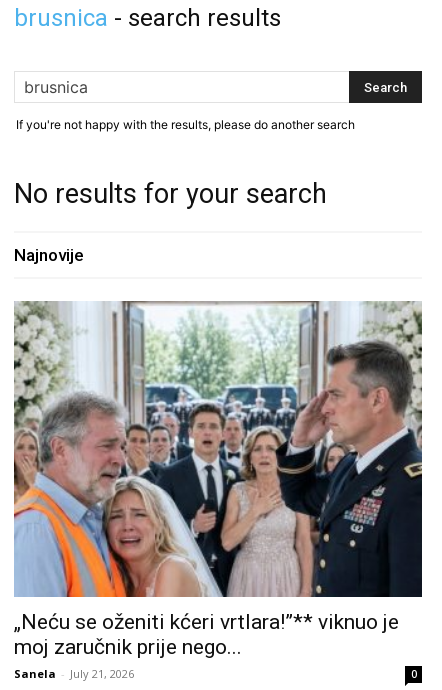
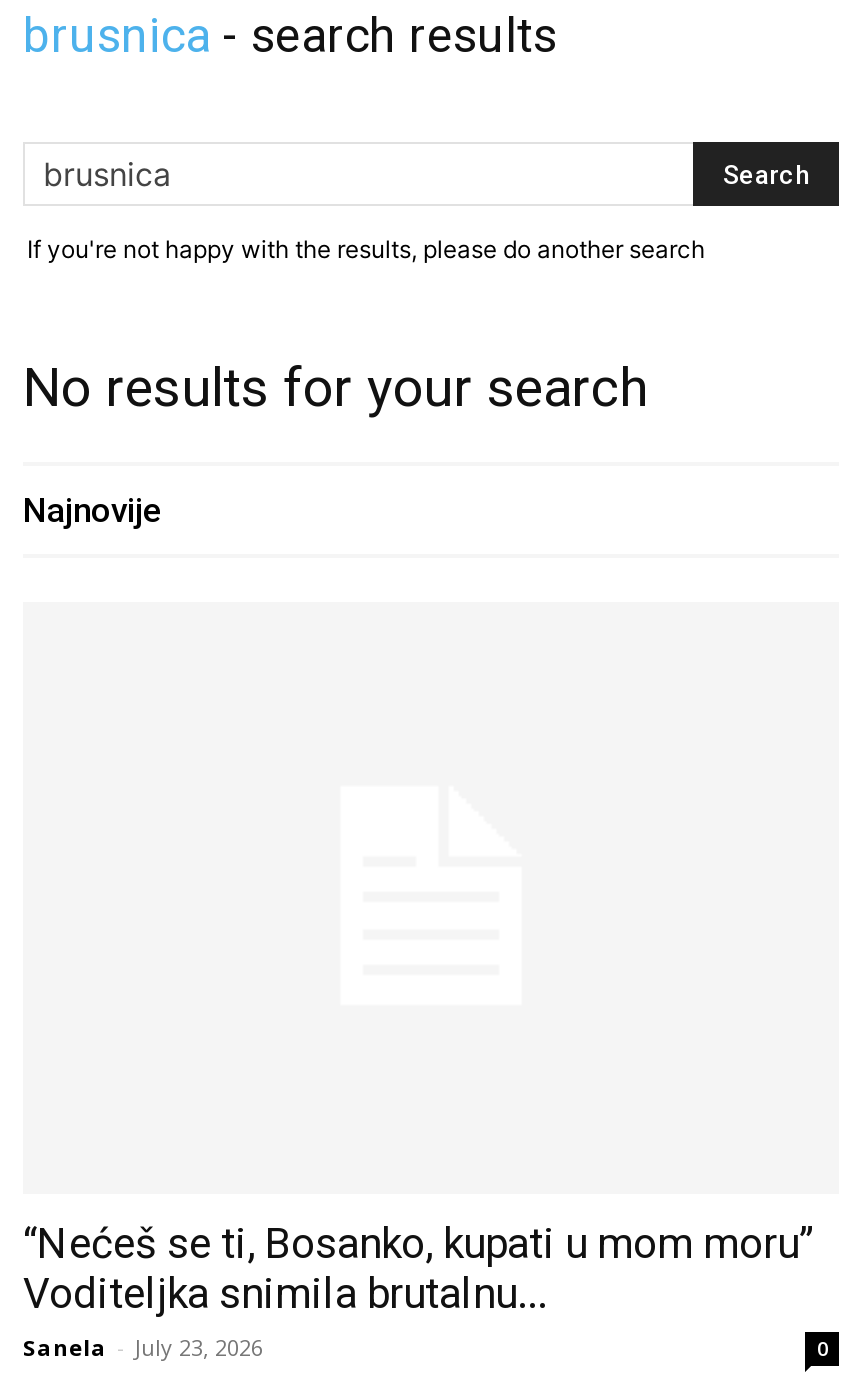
- [image]

- „Neću se oženiti kćeri vrtlara!”** viknuo je
- moj zaručnik prije nego...
- Sanela - July 21, 2026
+ “Nećeš se ti, Bosanko, kupati u mom moru”
+ Voditeljka snimila brutalnu...
+ Sanela - July 23, 2026
